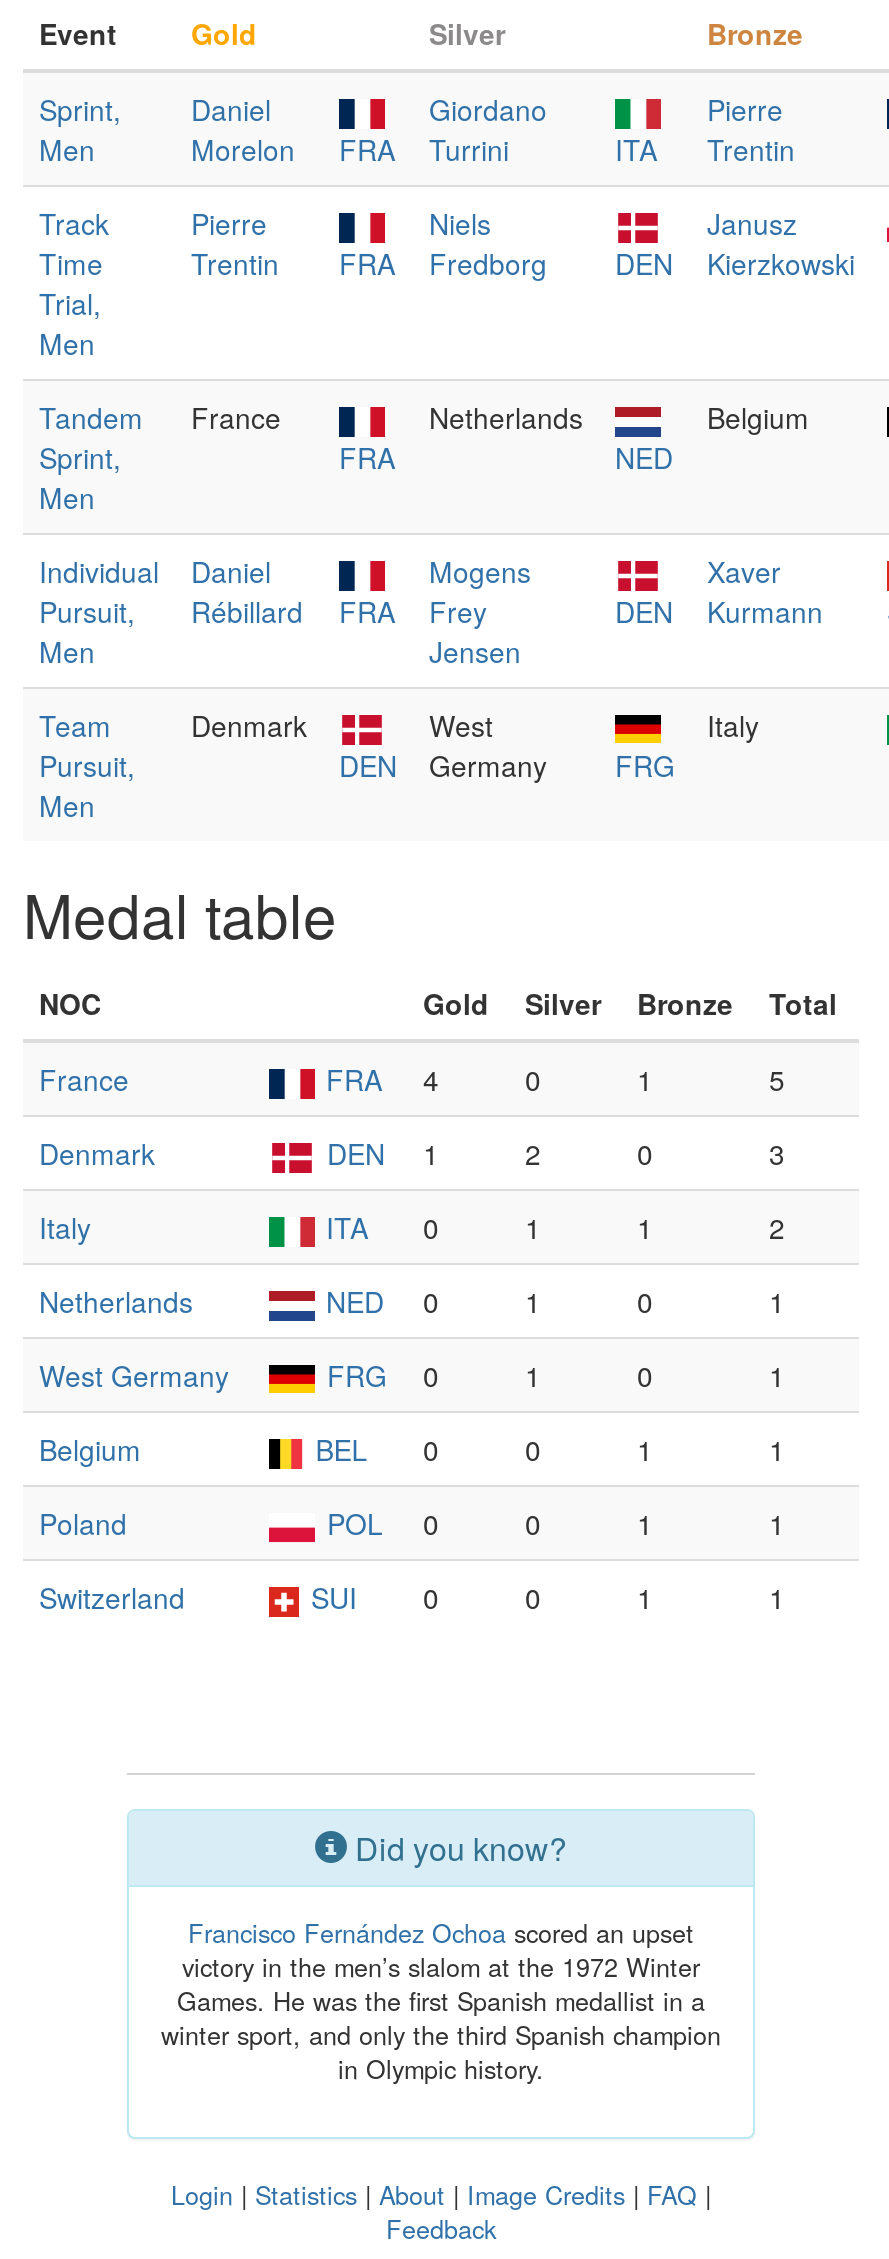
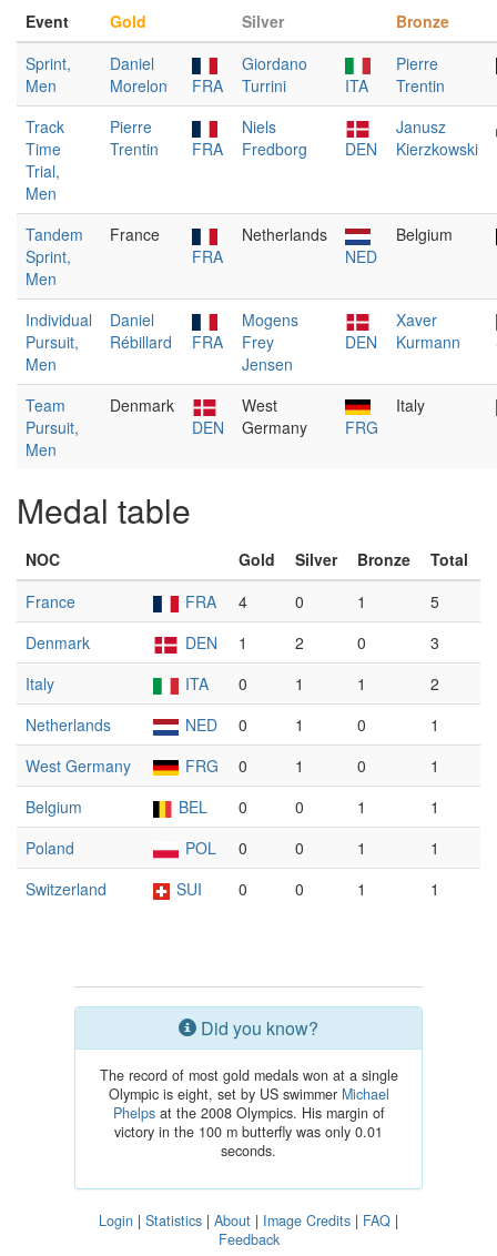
- Francisco Fernández Ochoa scored an upset
- victory in the men’s slalom at the 1972 Winter
- Games. He was the first Spanish medallist in a
- winter sport, and only the third Spanish champion
- in Olympic history.
+ The record of most gold medals won at a single
+ Olympic is eight, set by US swimmer Michael
+ Phelps at the 2008 Olympics. His margin of
+ victory in the 100 m butterfly was only 0.01
+ seconds.
